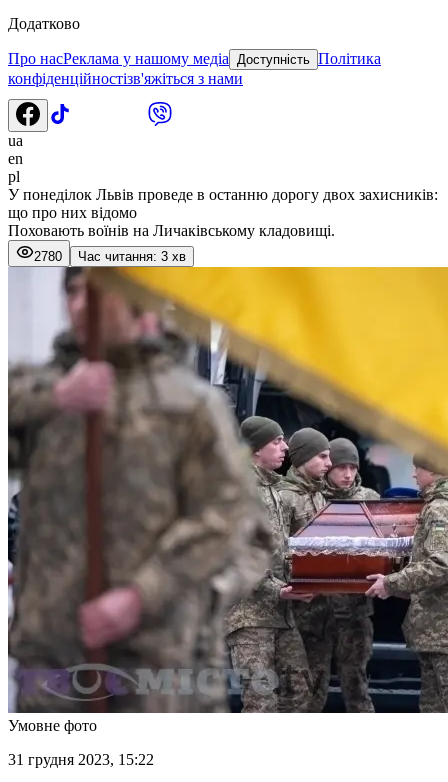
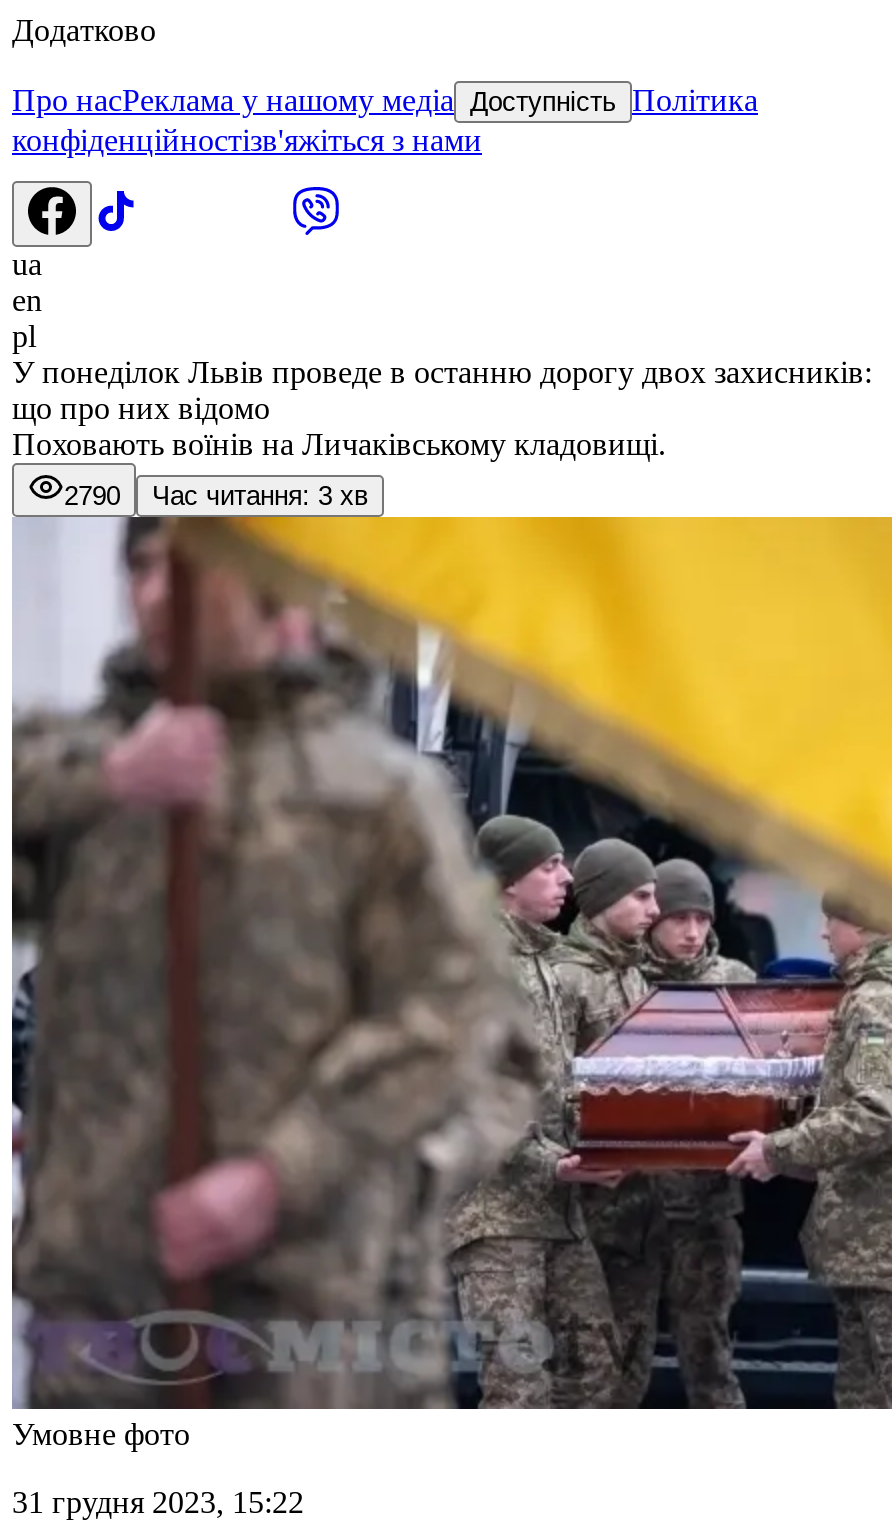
- 2780
+ 2790
